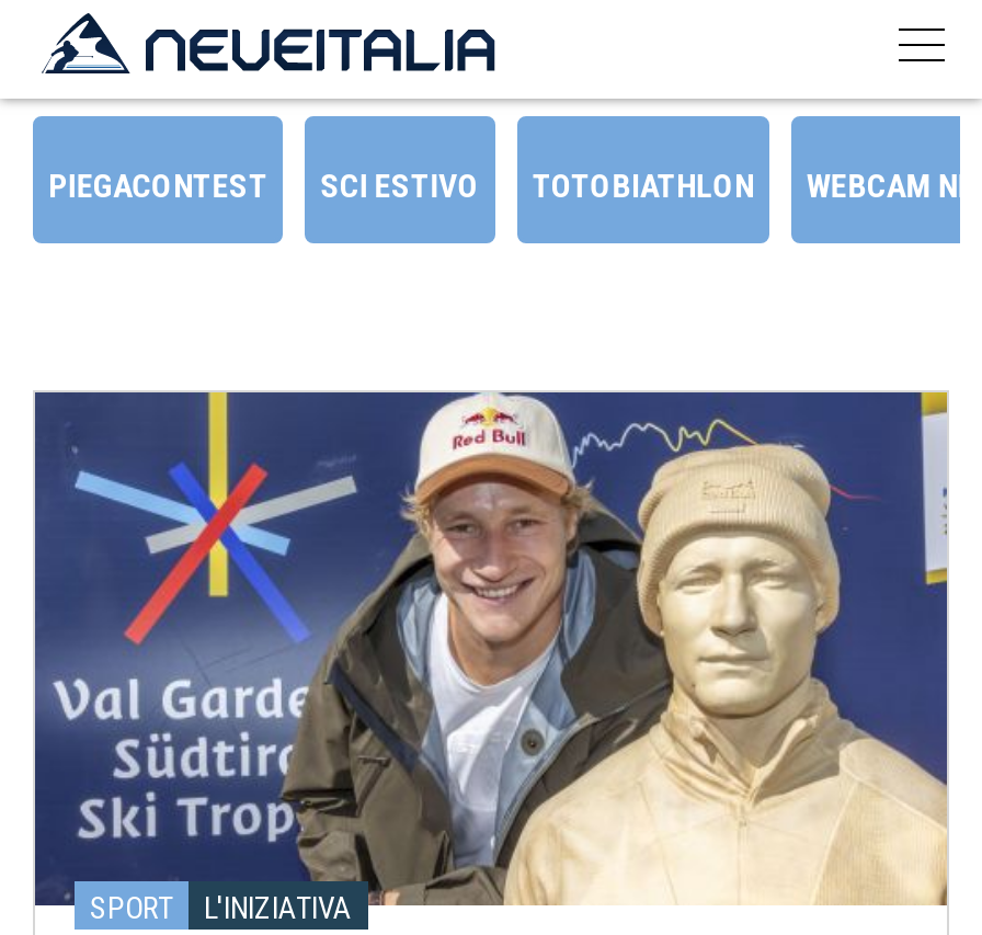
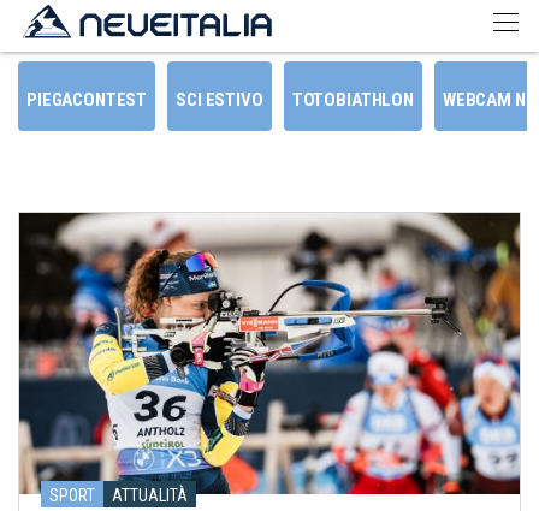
- [image]
- L'INIZIATIVA
+ [image]
+ ATTUALITÀ
